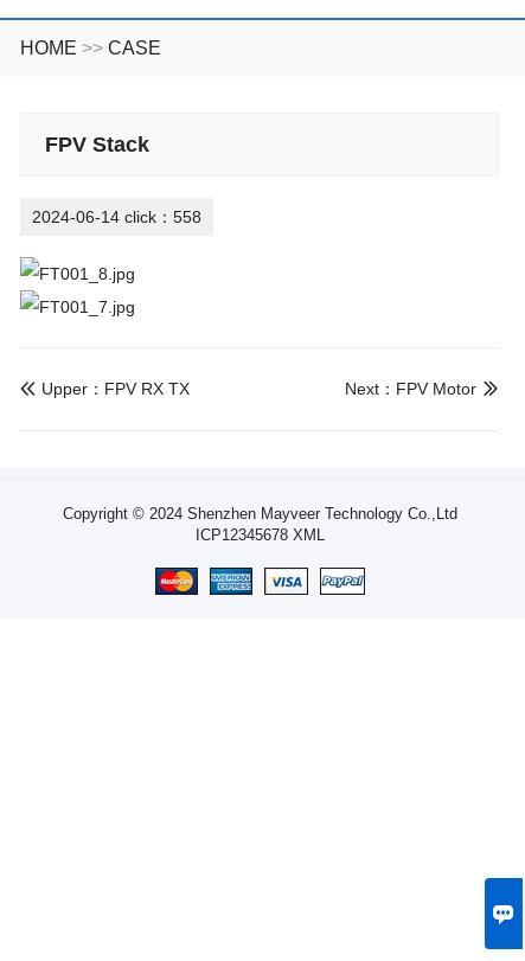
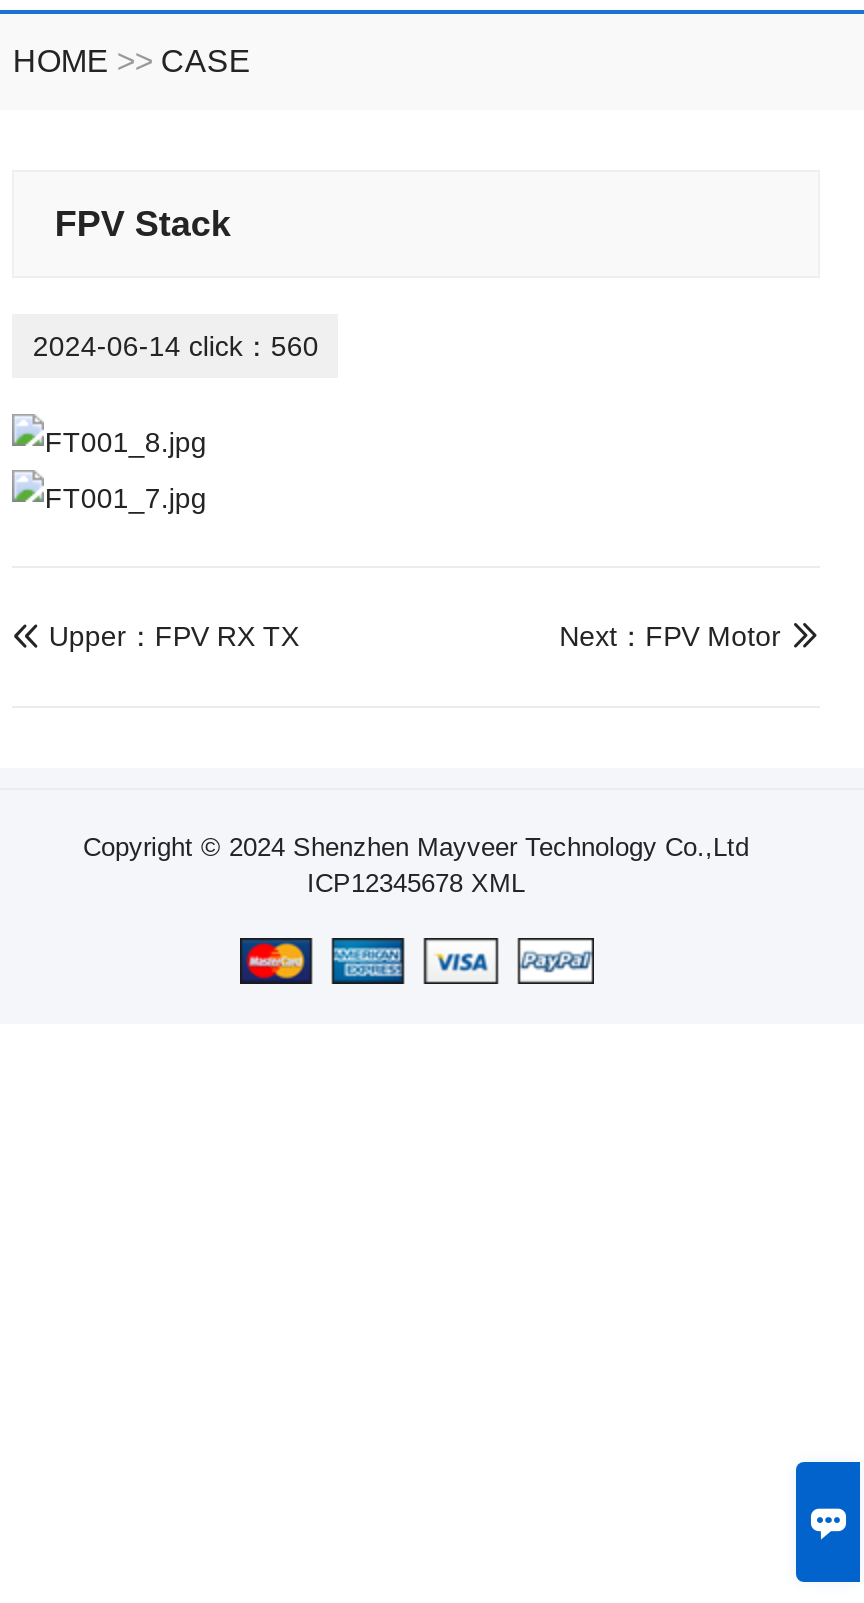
- 2024-06-14 click：558
+ 2024-06-14 click：560
